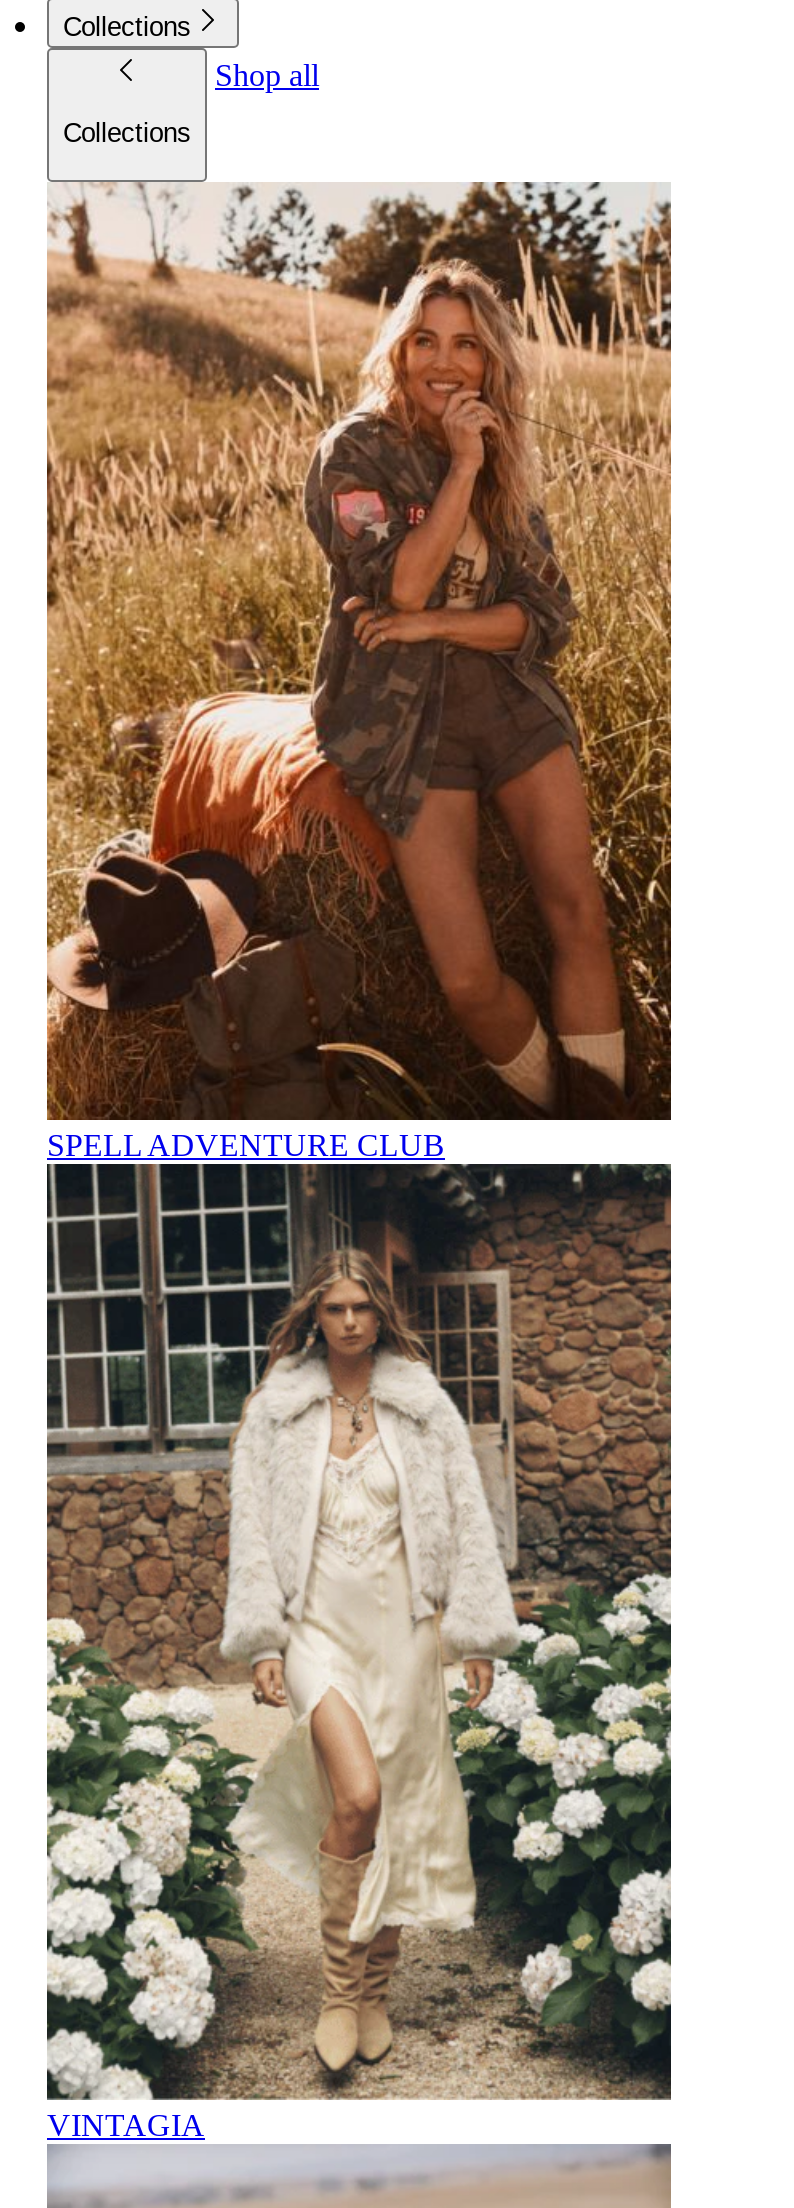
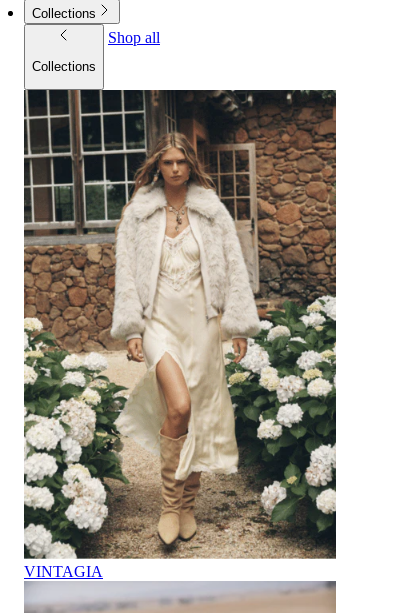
- [image]
- SPELL ADVENTURE CLUB
